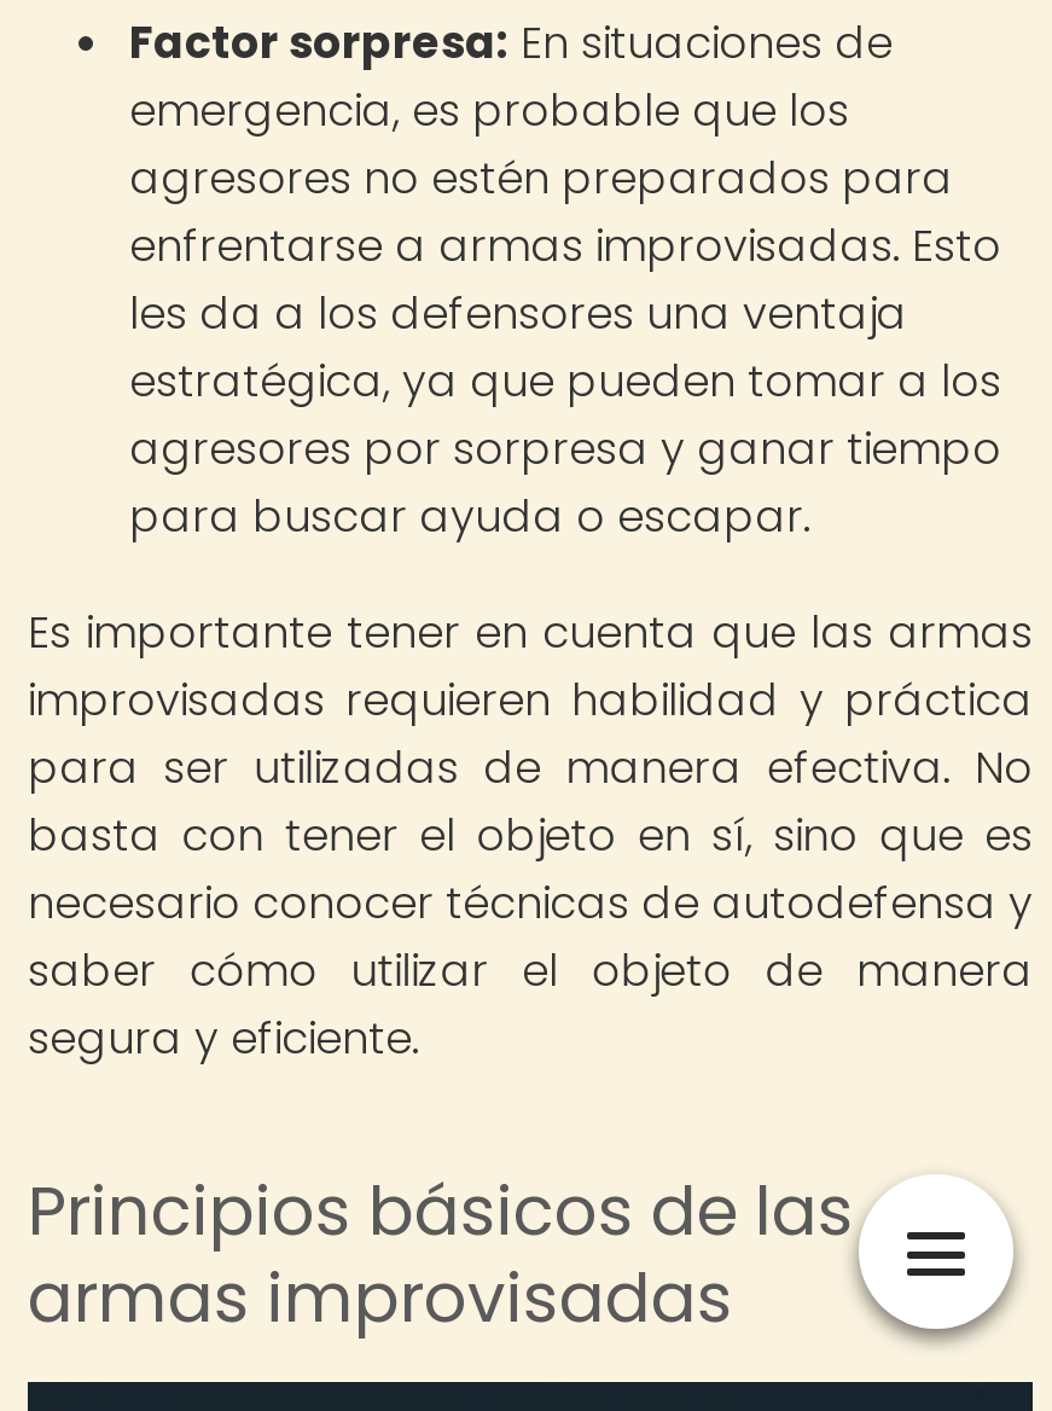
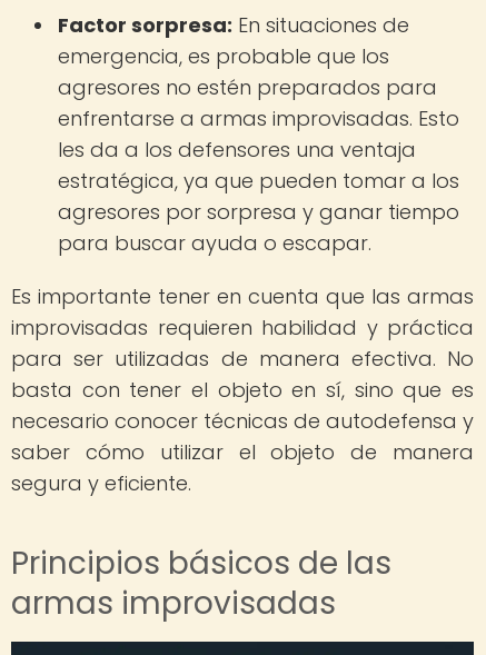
- [image]
